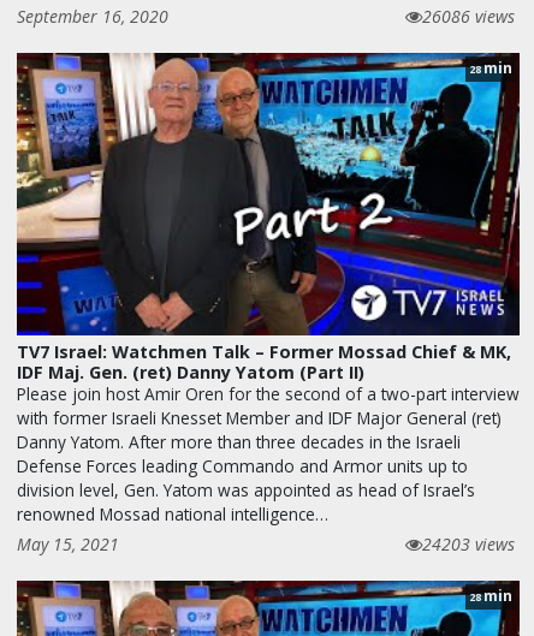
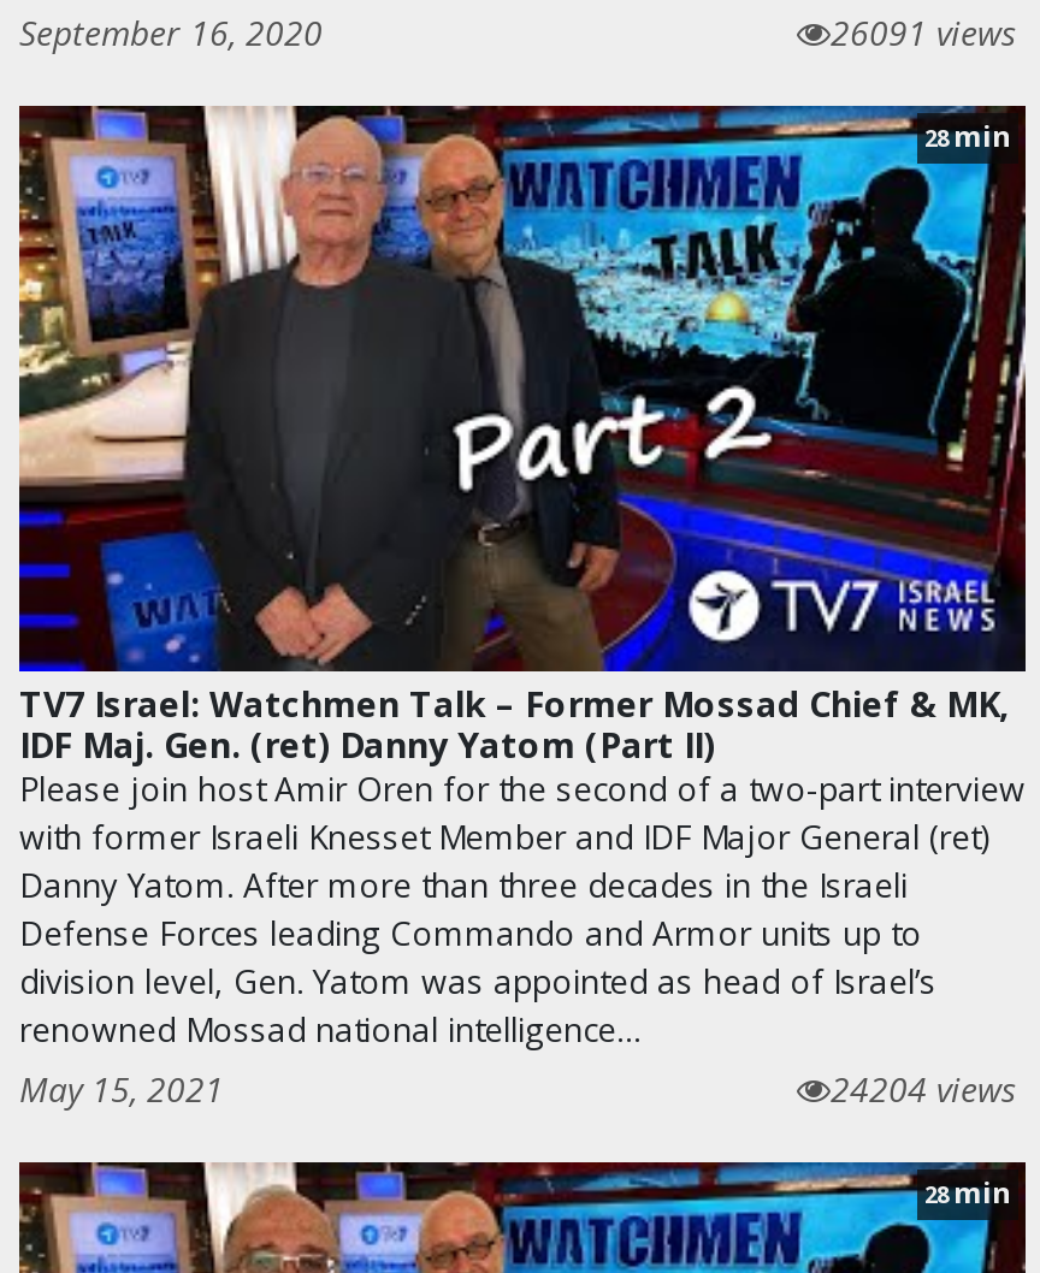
- 26086 views
+ 26091 views

- 24203 views
+ 24204 views
